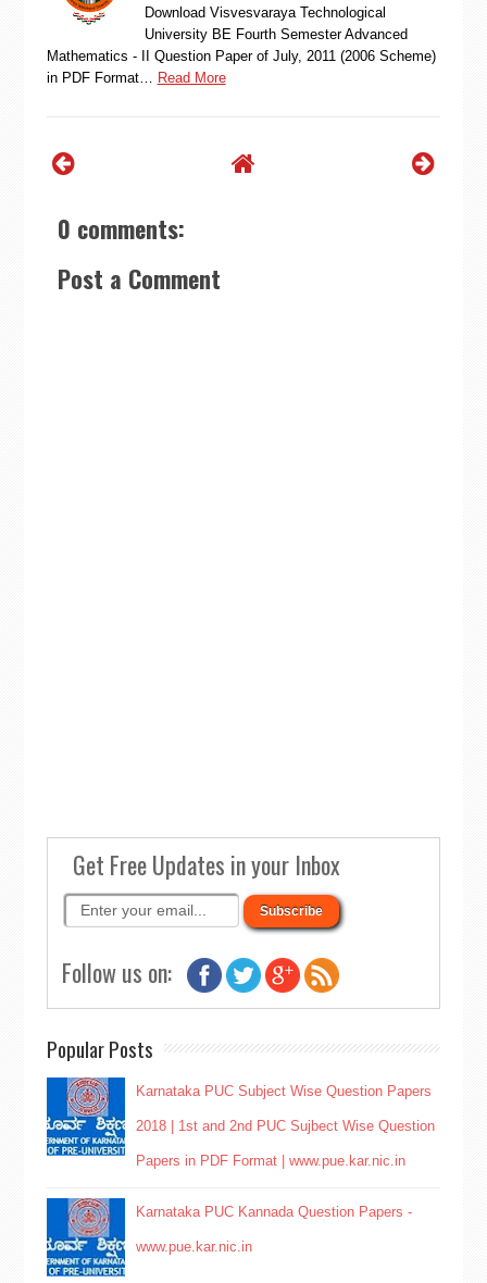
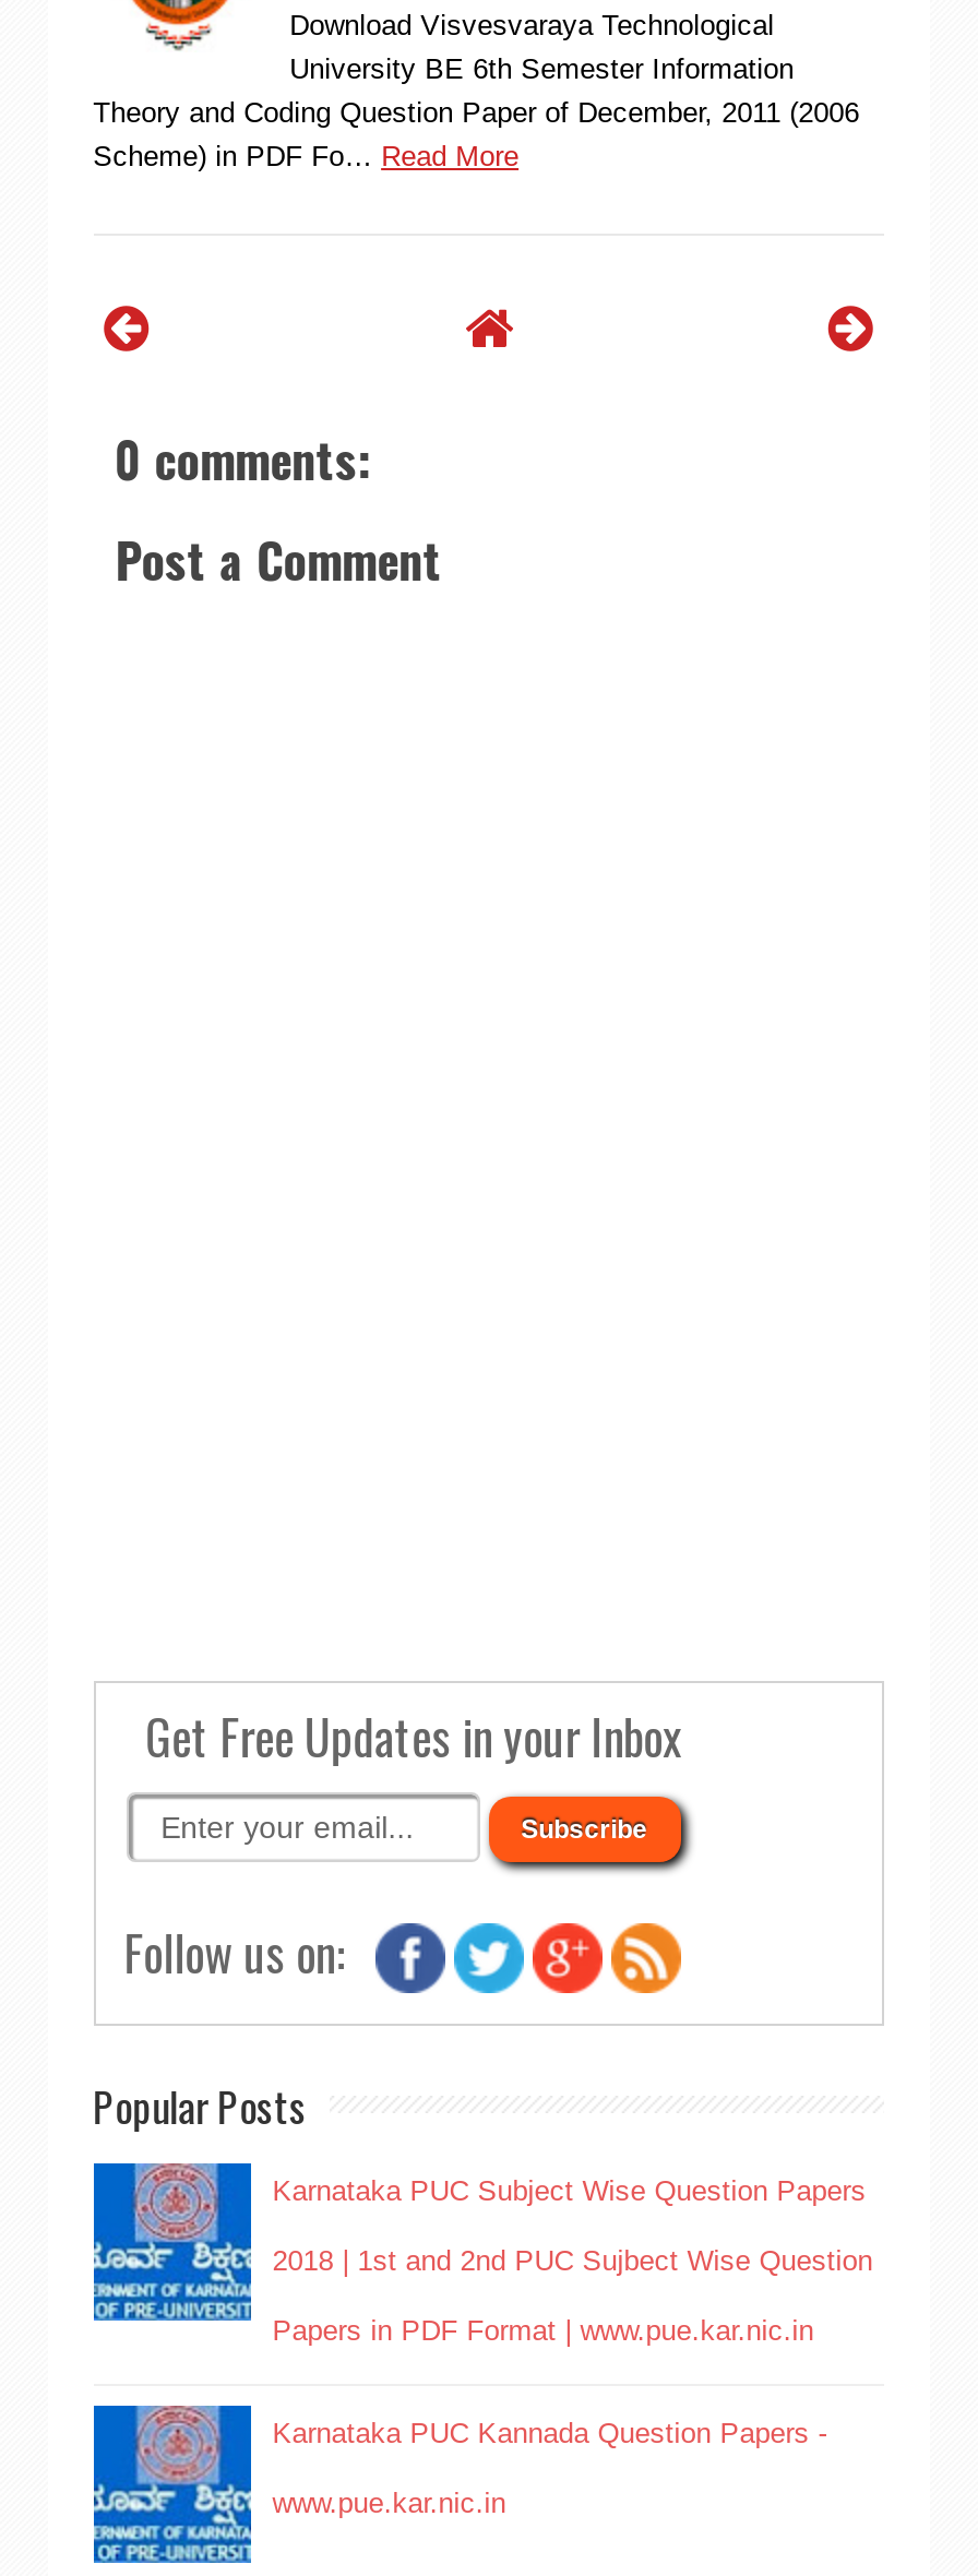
- University BE Fourth Semester Advanced
- Mathematics - II Question Paper of July, 2011 (2006 Scheme)
- in PDF Format… Read More
+ University BE 6th Semester Information
+ Theory and Coding Question Paper of December, 2011 (2006
+ Scheme) in PDF Fo… Read More
